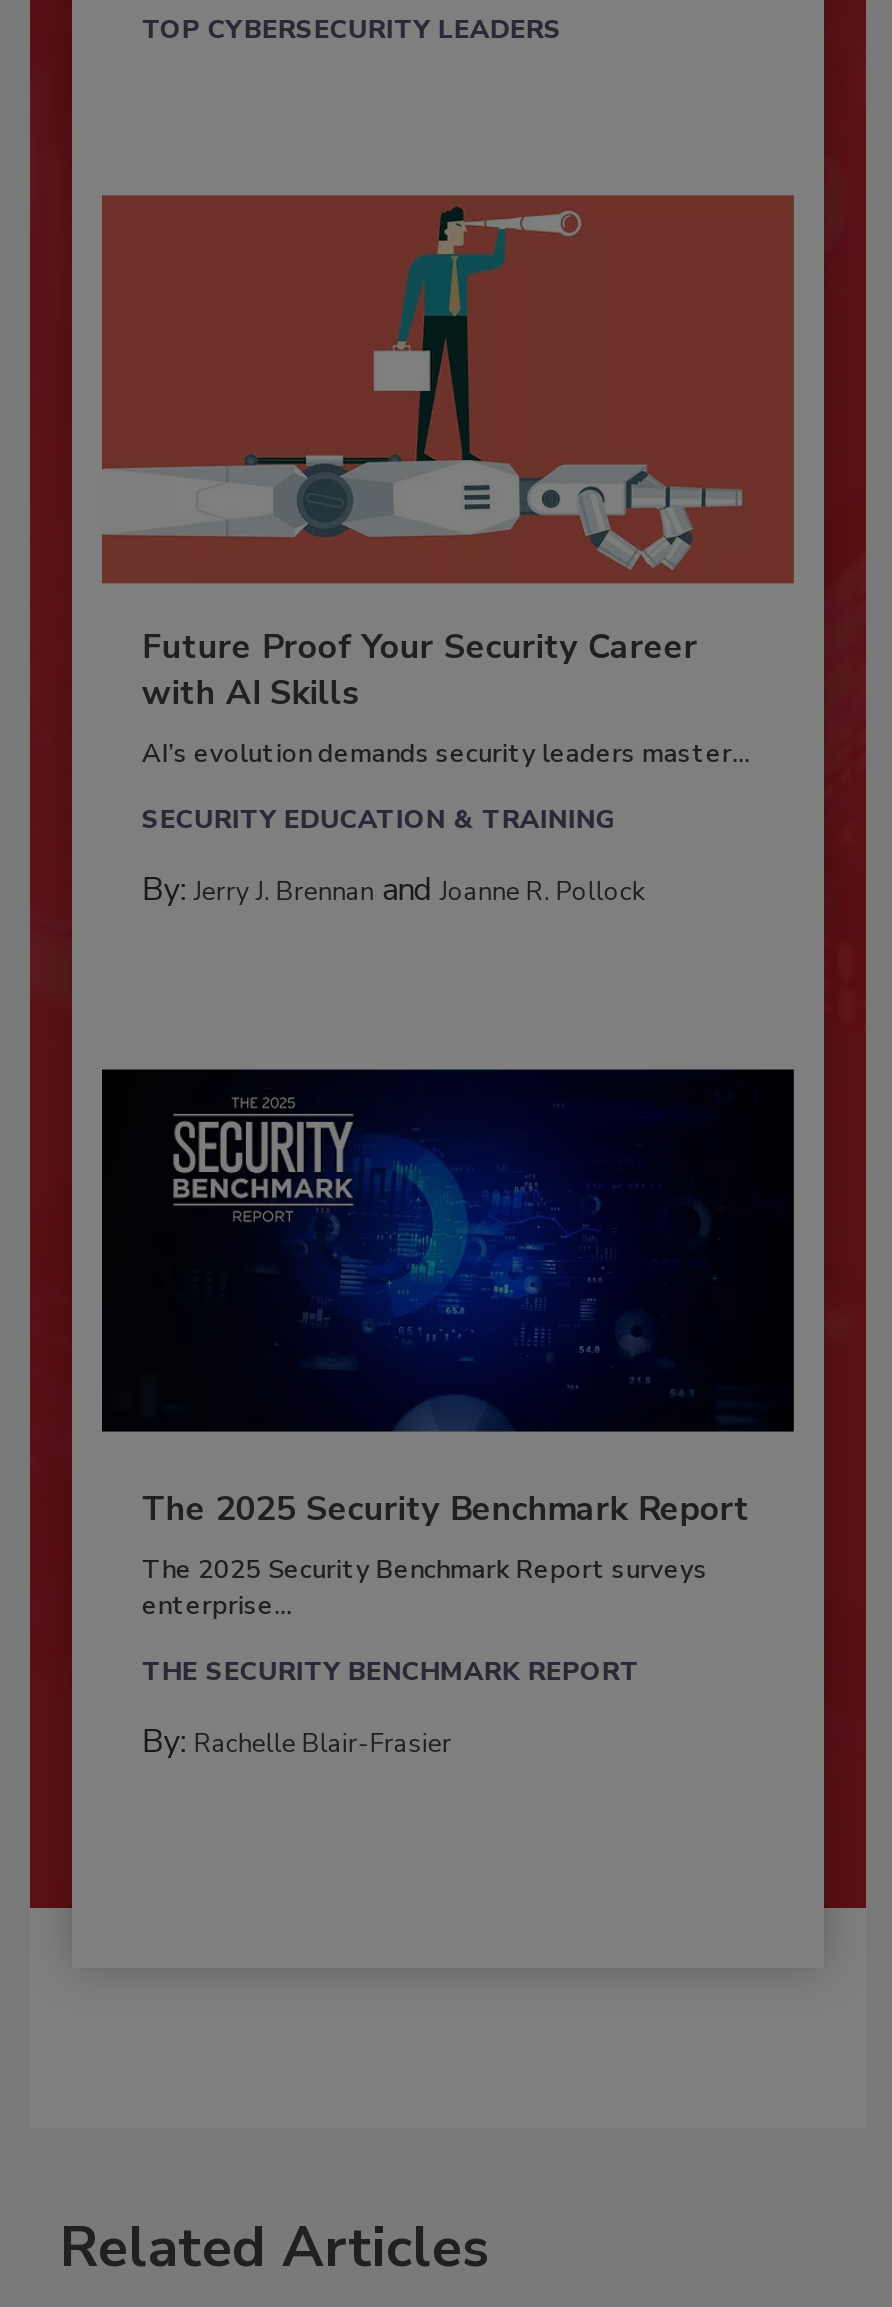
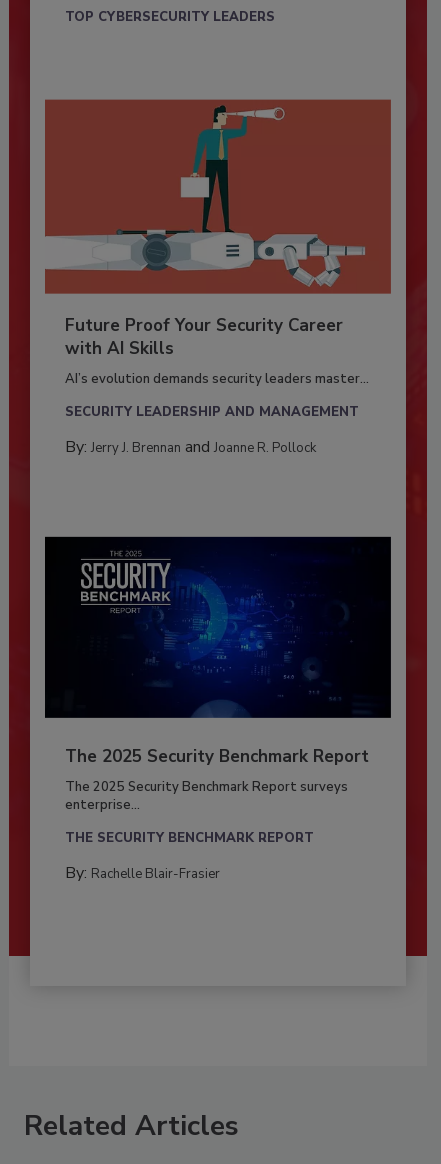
- SECURITY EDUCATION & TRAINING
+ SECURITY LEADERSHIP AND MANAGEMENT
